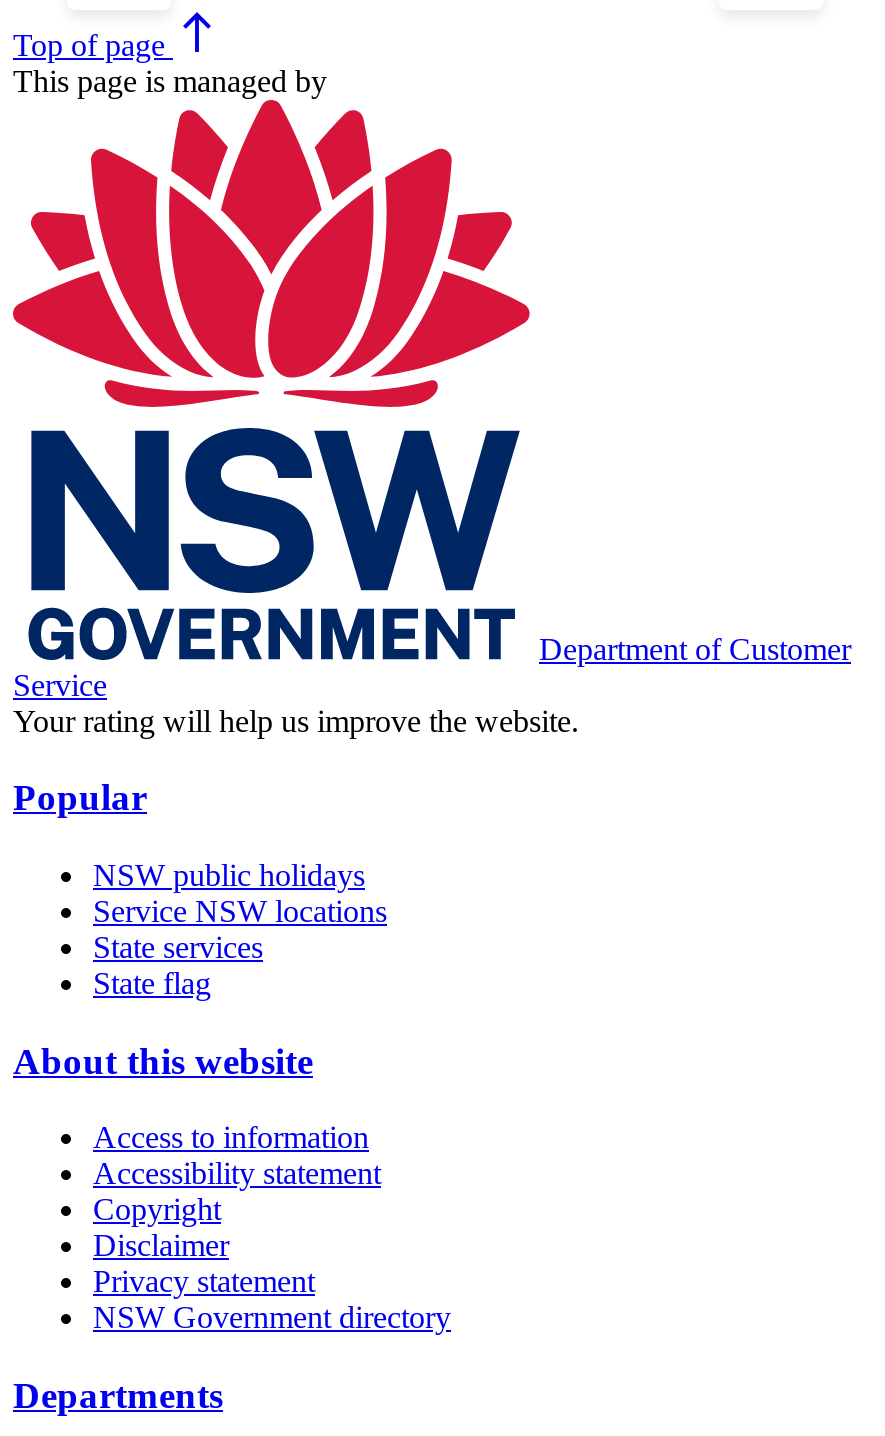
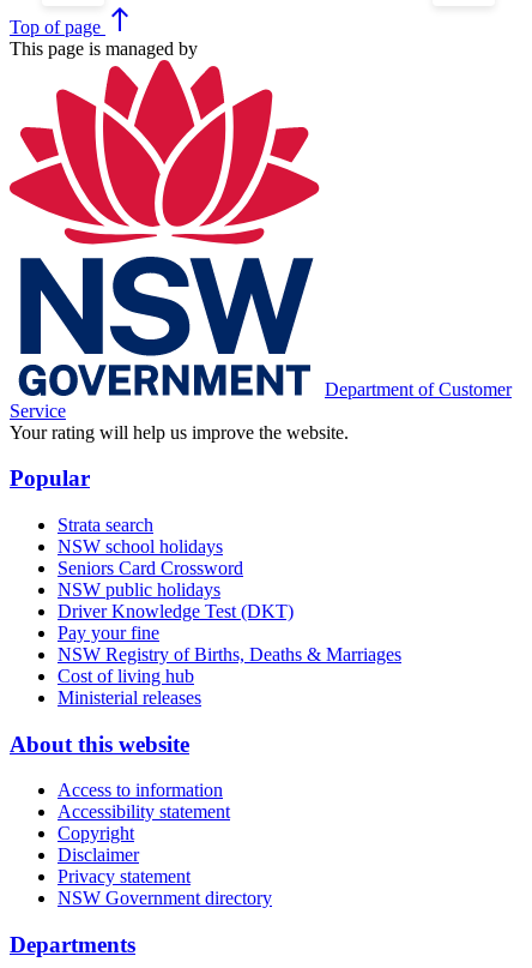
+ Strata search
+ NSW school holidays
+ Seniors Card Crossword

- Service NSW locations
- State services
- State flag
+ Driver Knowledge Test (DKT)
+ Pay your fine
+ NSW Registry of Births, Deaths & Marriages
+ Cost of living hub
+ Ministerial releases
